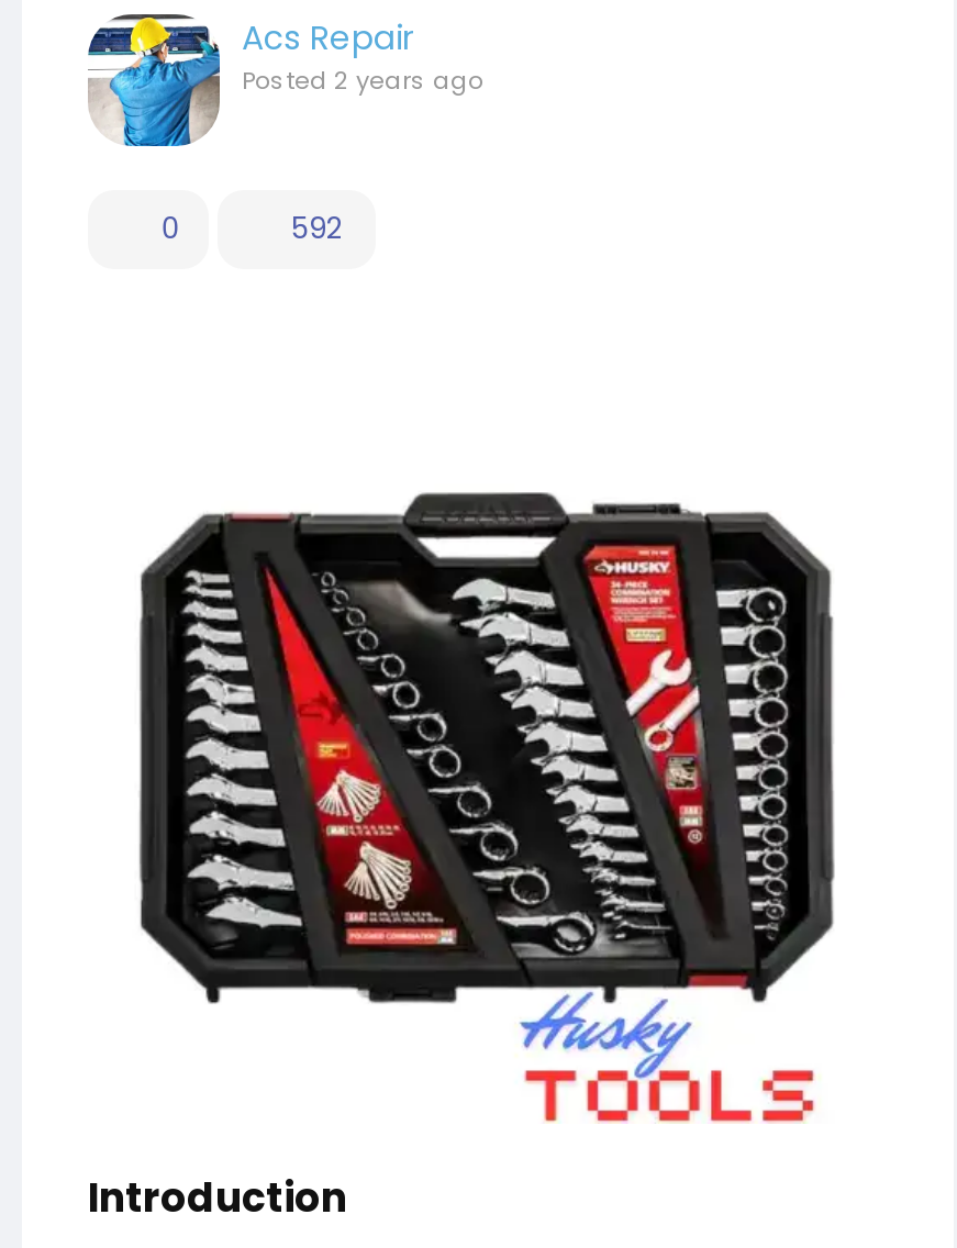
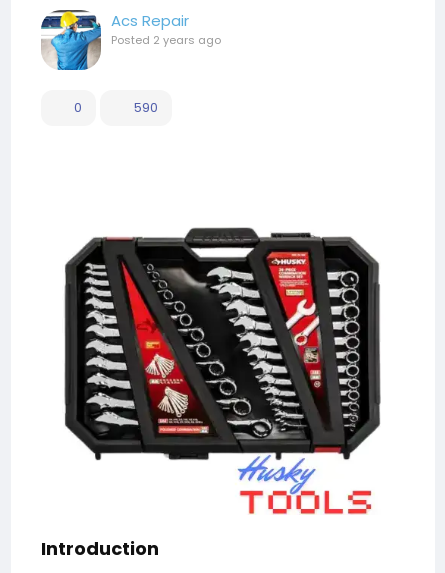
- 592
+ 590
